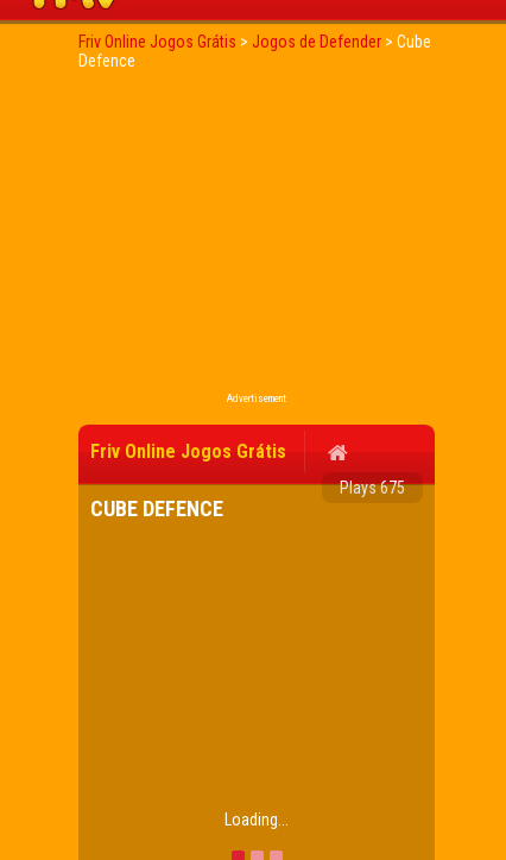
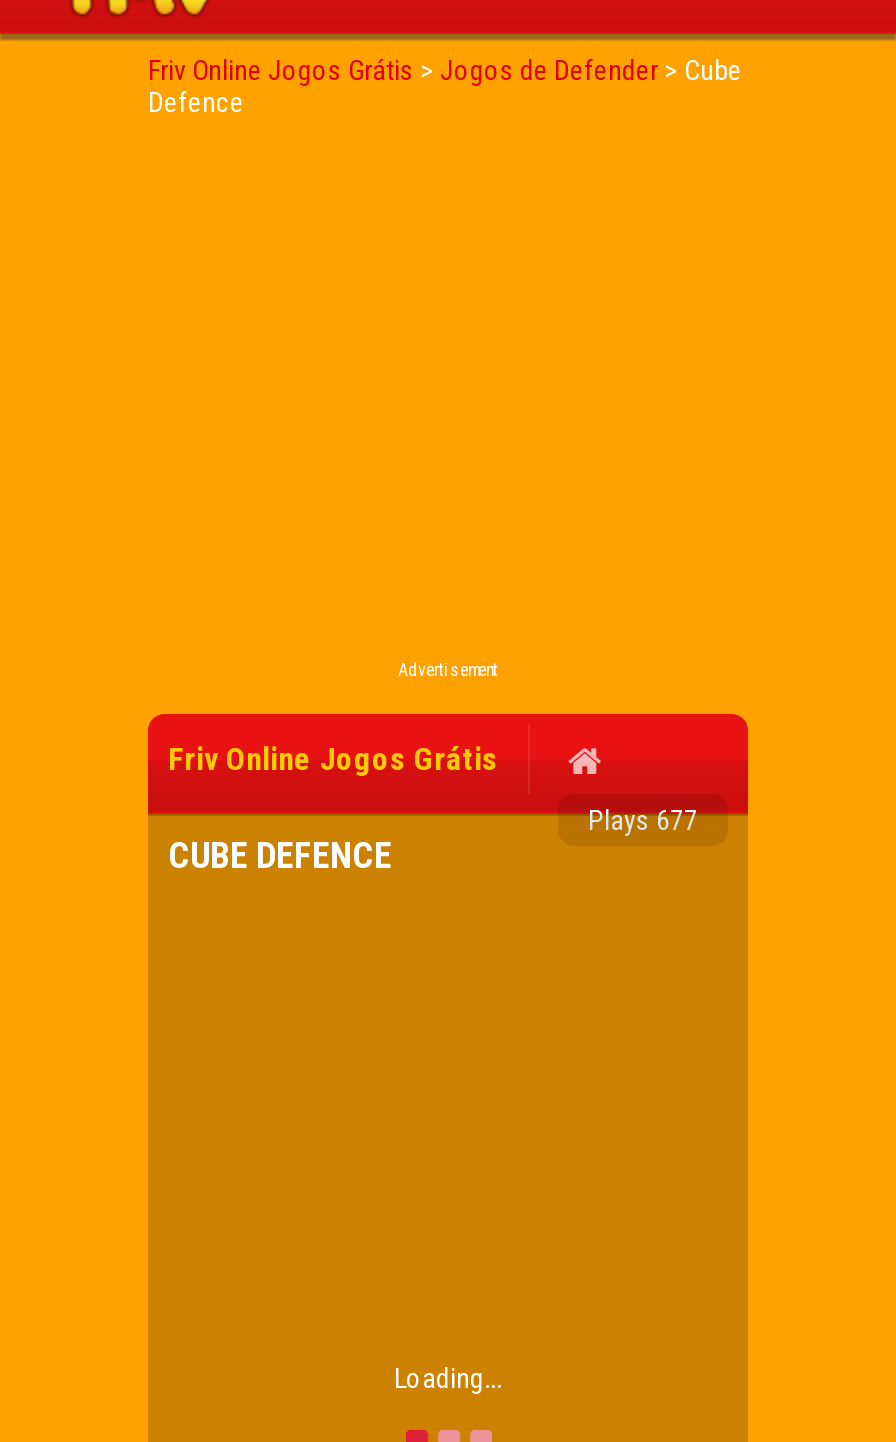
- Plays 675
+ Plays 677
